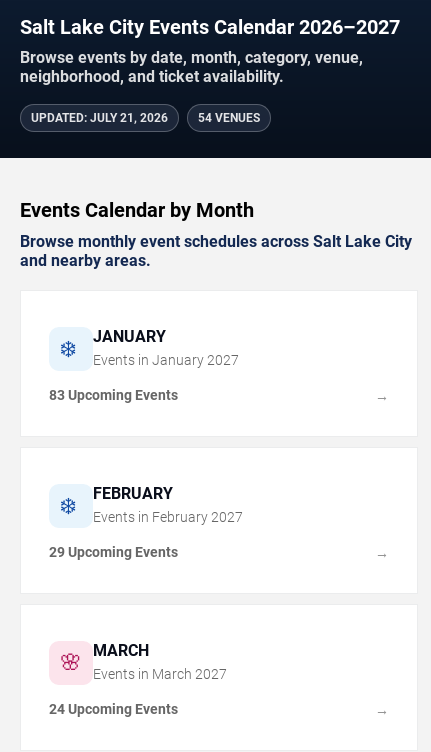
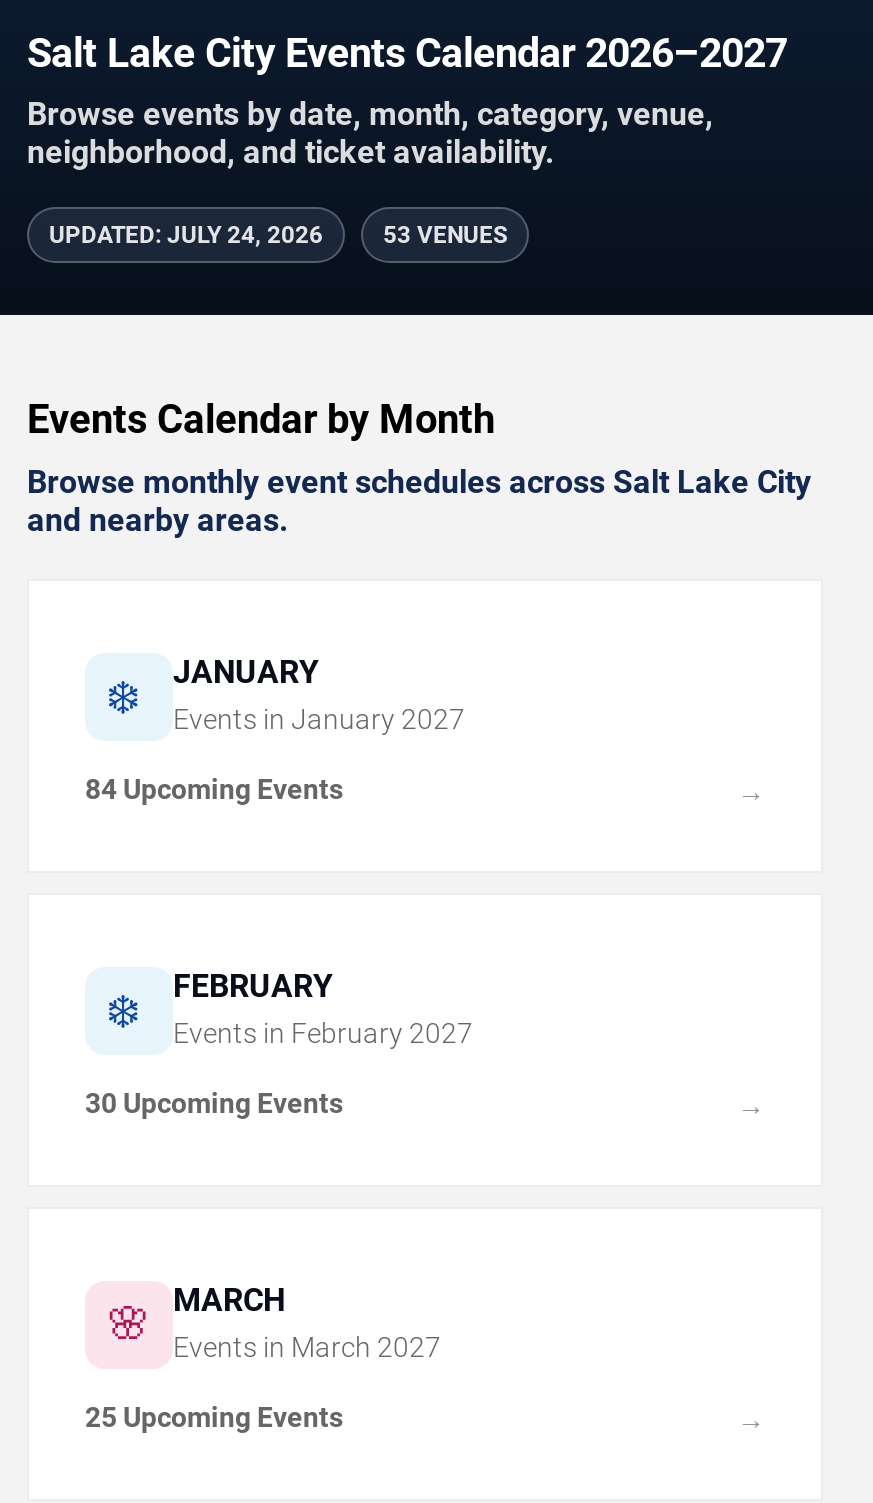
- UPDATED: JULY 21, 2026
+ UPDATED: JULY 24, 2026

- 54 VENUES
+ 53 VENUES

- 83 Upcoming Events
+ 84 Upcoming Events

- 29 Upcoming Events
+ 30 Upcoming Events

- 24 Upcoming Events
+ 25 Upcoming Events
